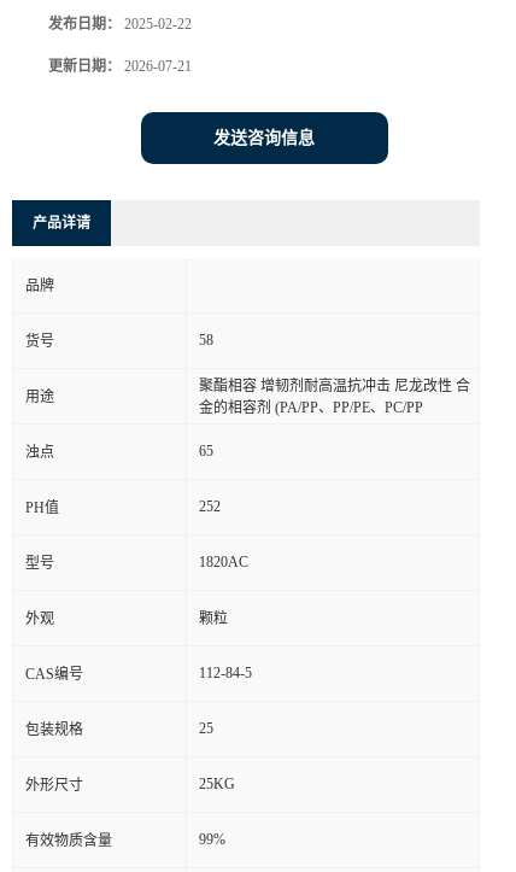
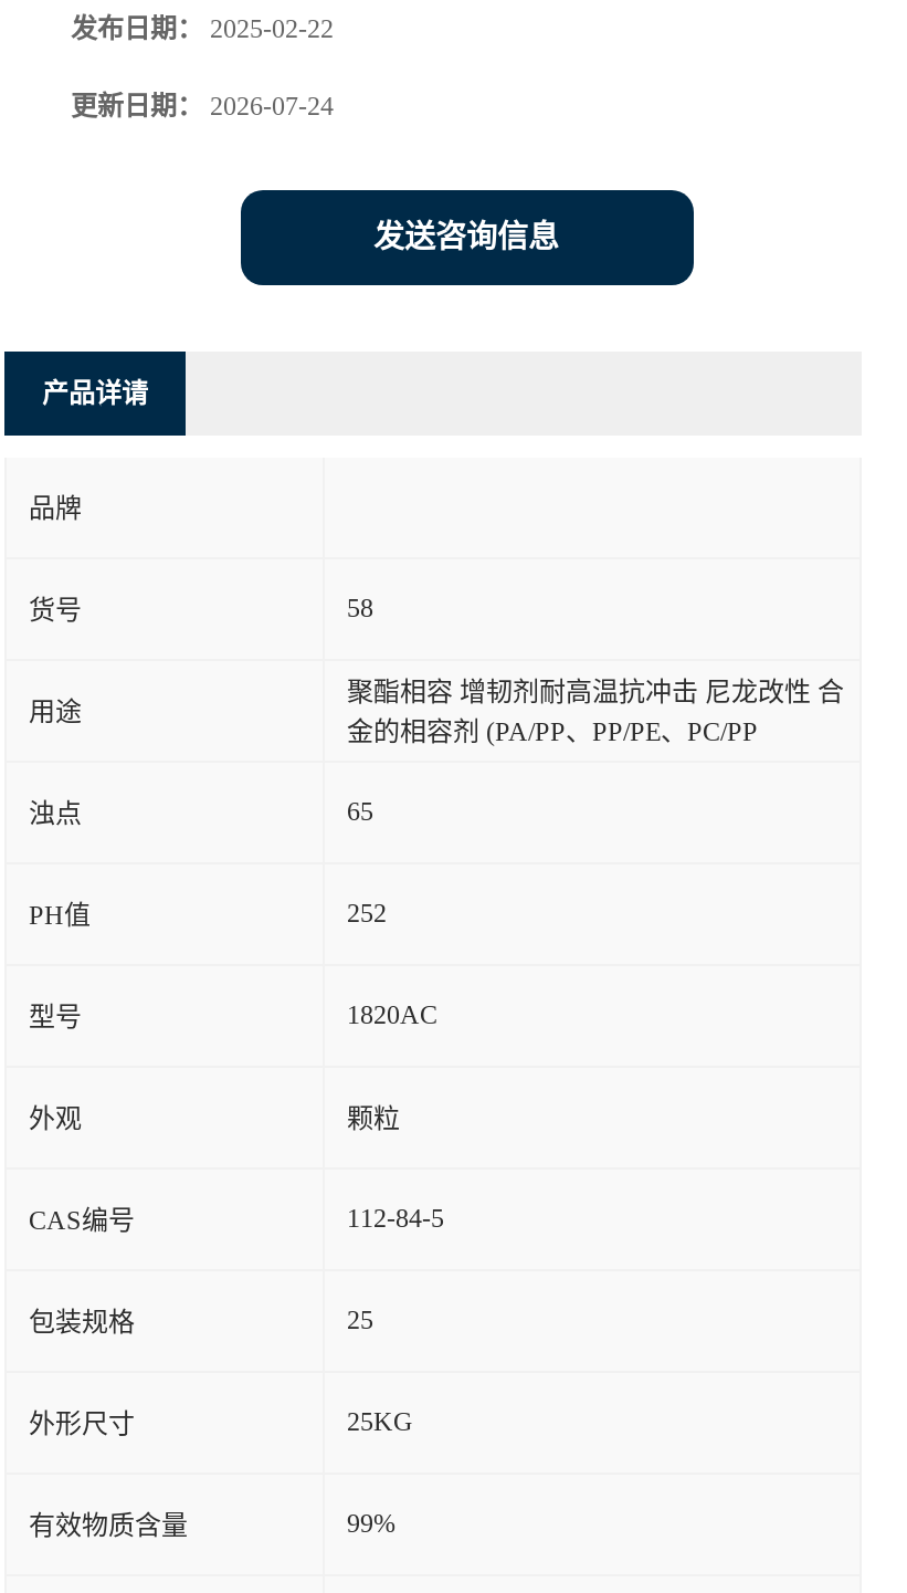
- 更新日期：2026-07-21
+ 更新日期：2026-07-24
